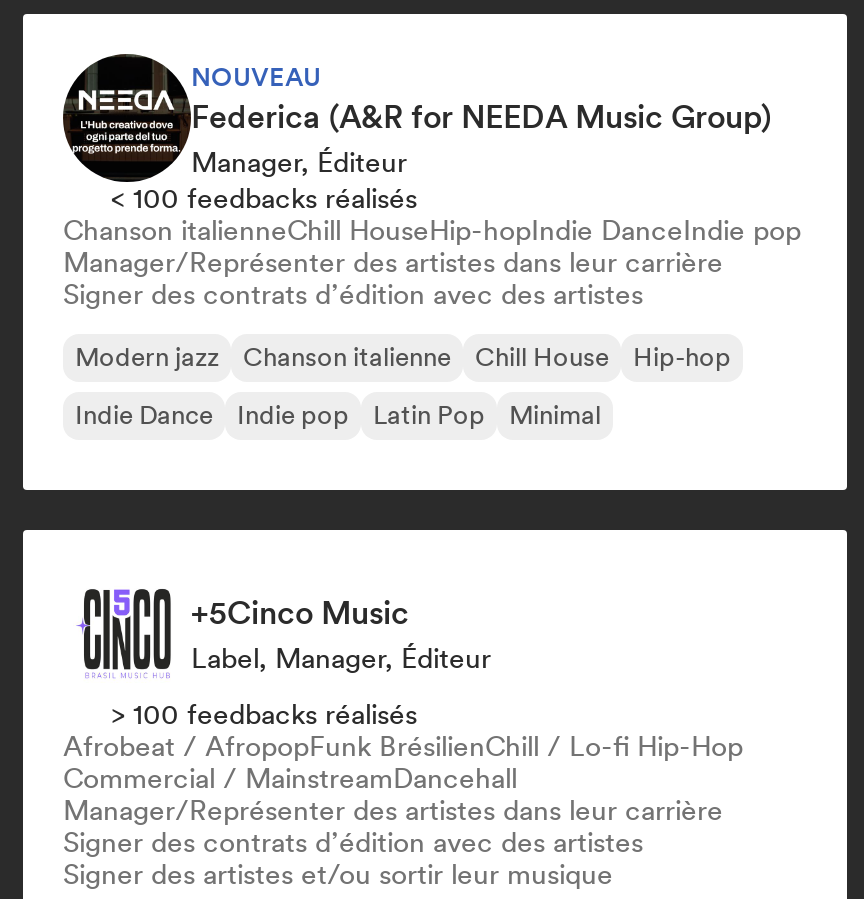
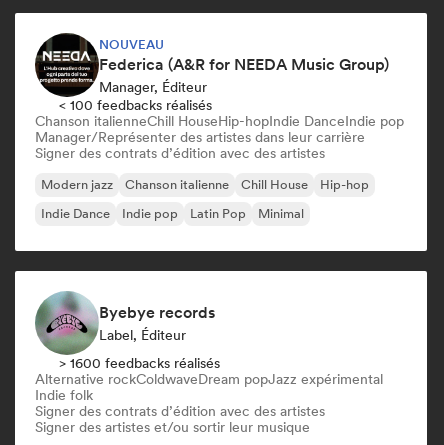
- [image]
- > 100 feedbacks réalisés
- Afrobeat / AfropopFunk BrésilienChill / Lo-fi Hip-Hop
- Commercial / MainstreamDancehall
- Manager/Représenter des artistes dans leur carrière
+ [image]
+ > 1600 feedbacks réalisés
+ Alternative rockColdwaveDream popJazz expérimental
+ Indie folk

- +5Cinco Music
- Label, Manager, Éditeur
+ Byebye records
+ Label, Éditeur
